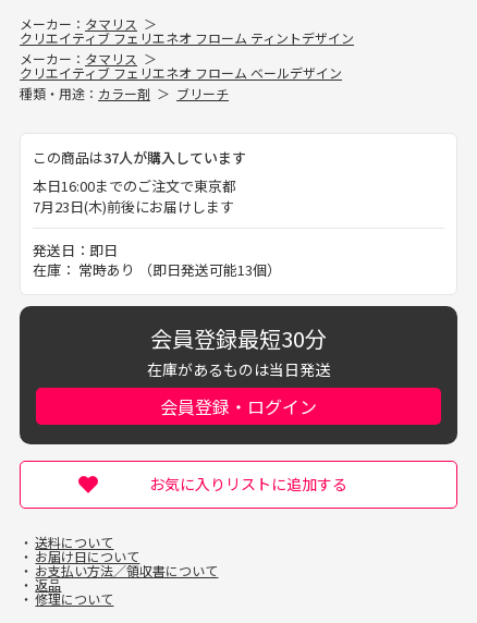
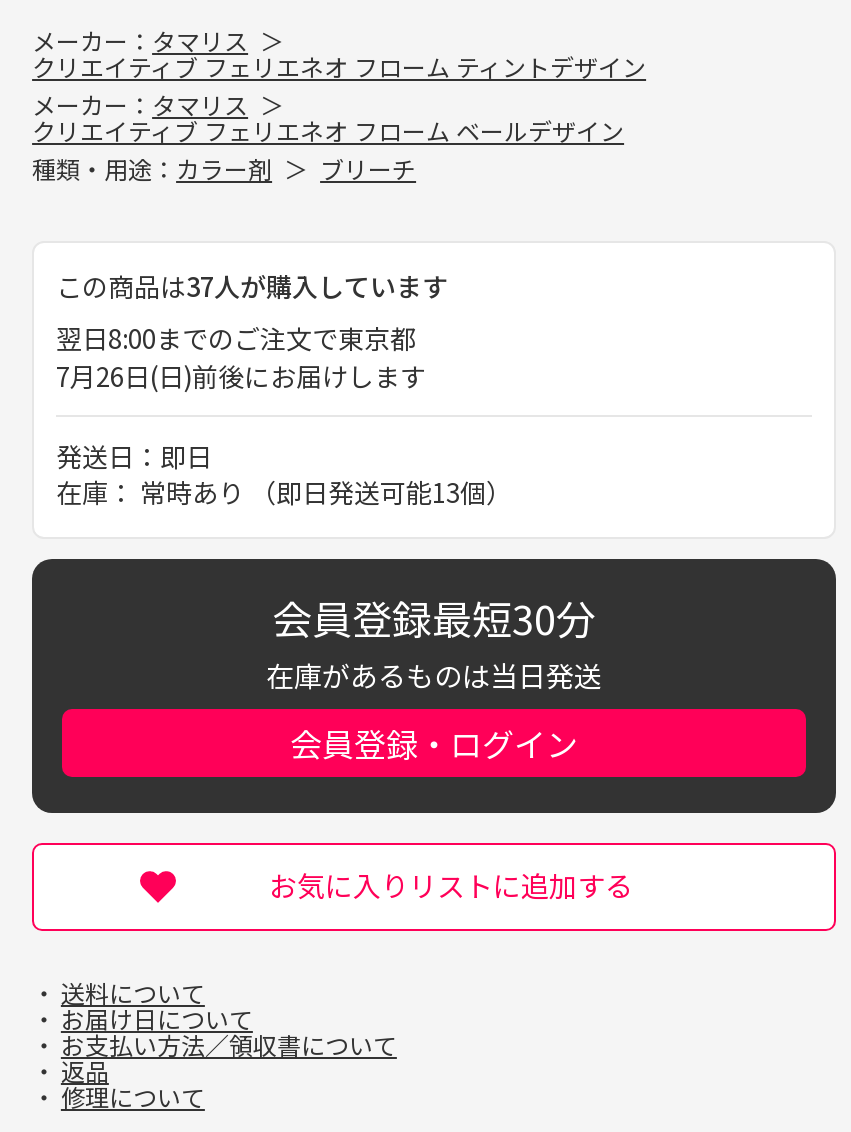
- 本日16:00までのご注文で東京都
+ 翌日8:00までのご注文で東京都

- 7月23日(木)前後にお届けします
+ 7月26日(日)前後にお届けします
